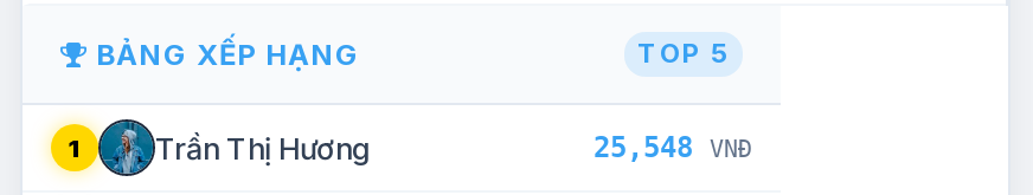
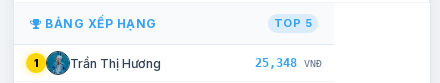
- 25,548 VNĐ
+ 25,348 VNĐ
